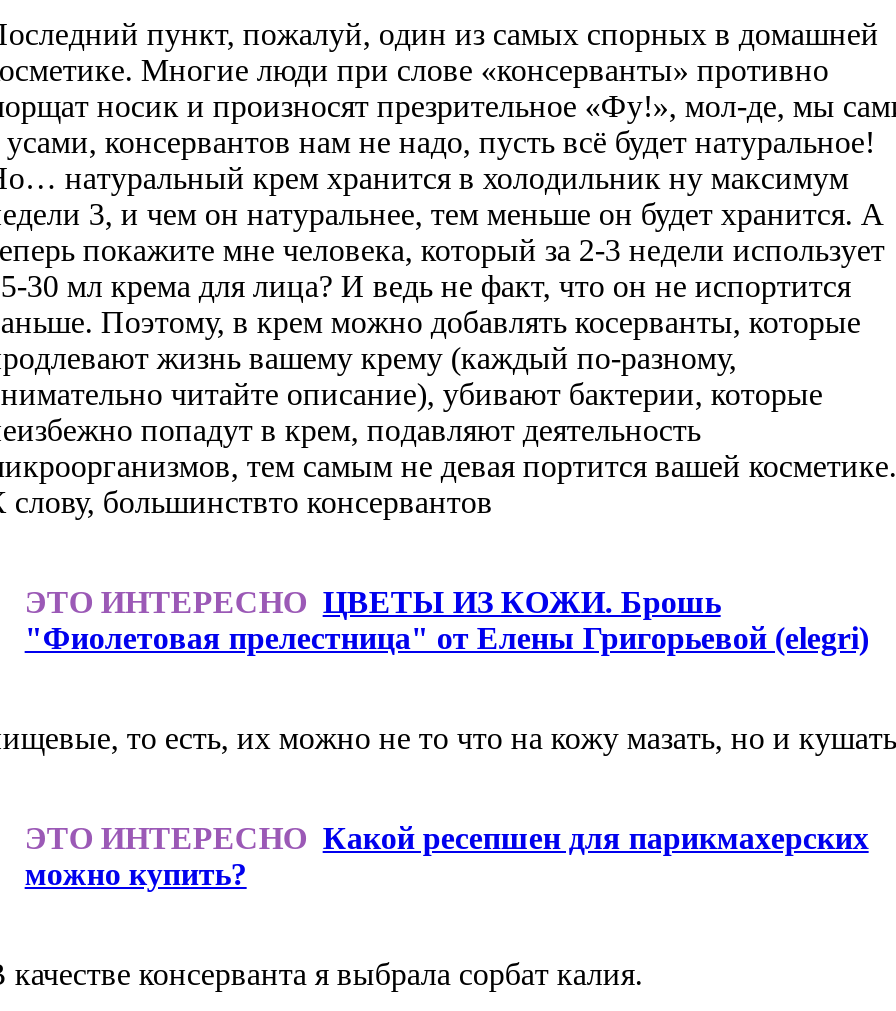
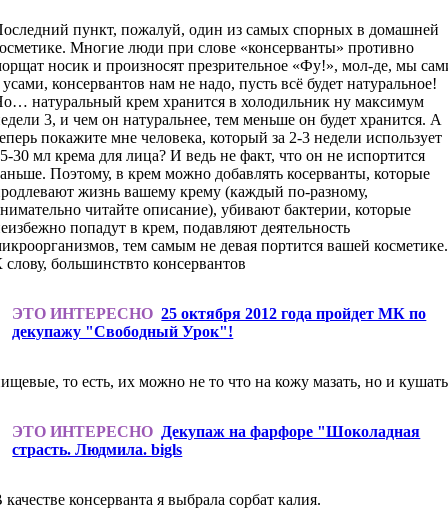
- ЭТО ИНТЕРЕСНО ЦВЕТЫ ИЗ КОЖИ. Брошь
- "Фиолетовая прелестница" от Елены Григорьевой (elegri)
+ ЭТО ИНТЕРЕСНО 25 октября 2012 года пройдет МК по
+ декупажу "Свободный Урок"!

- ЭТО ИНТЕРЕСНО Какой ресепшен для парикмахерских
- можно купить?
+ ЭТО ИНТЕРЕСНО Декупаж на фарфоре "Шоколадная
+ страсть. Людмила. bigls
